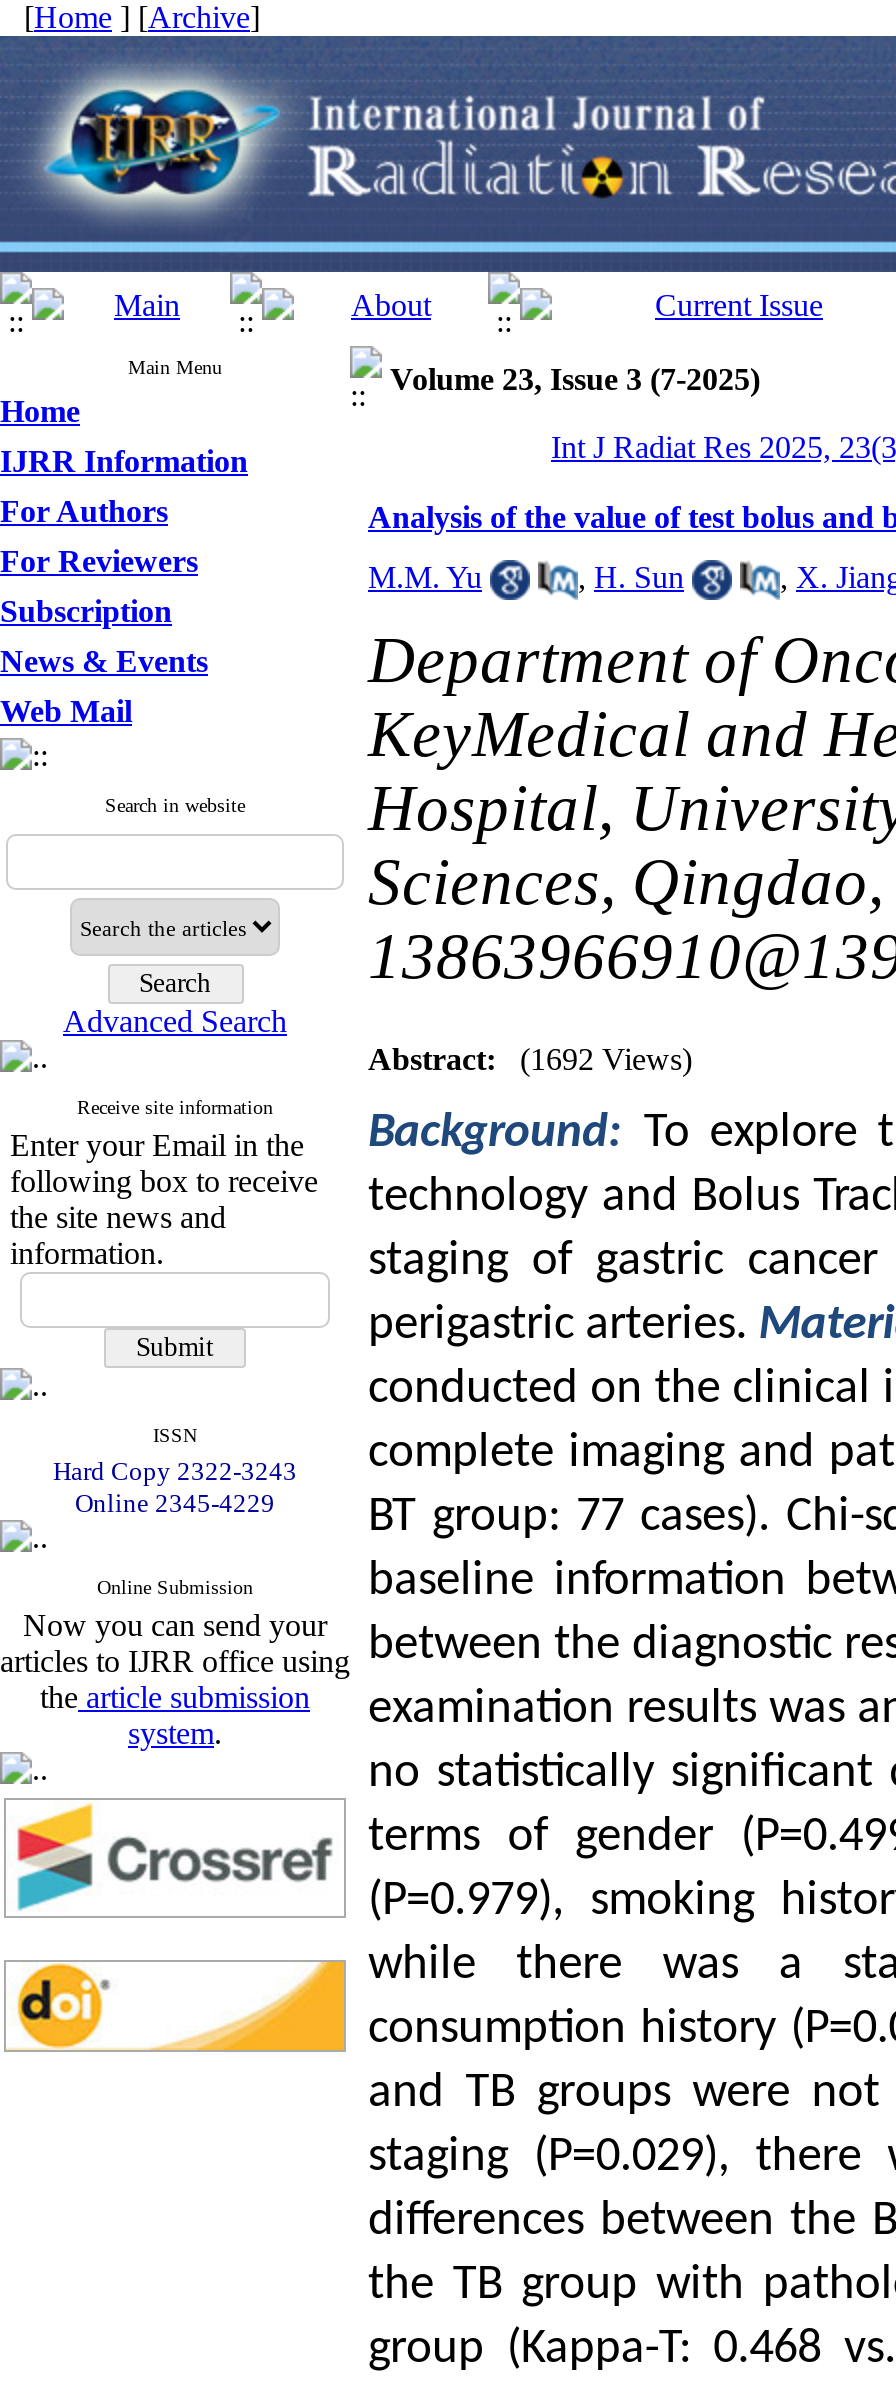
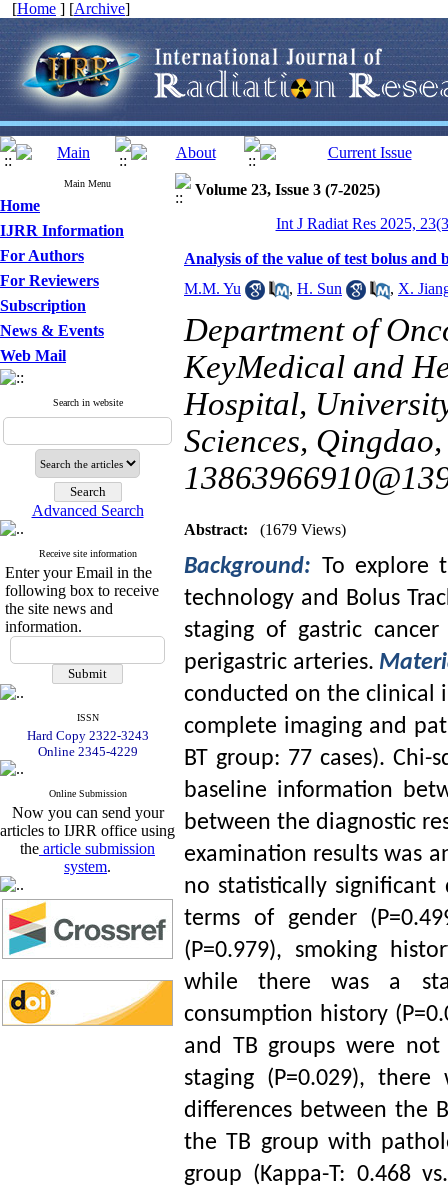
- Abstract: (1692 Views)
+ Abstract: (1679 Views)
